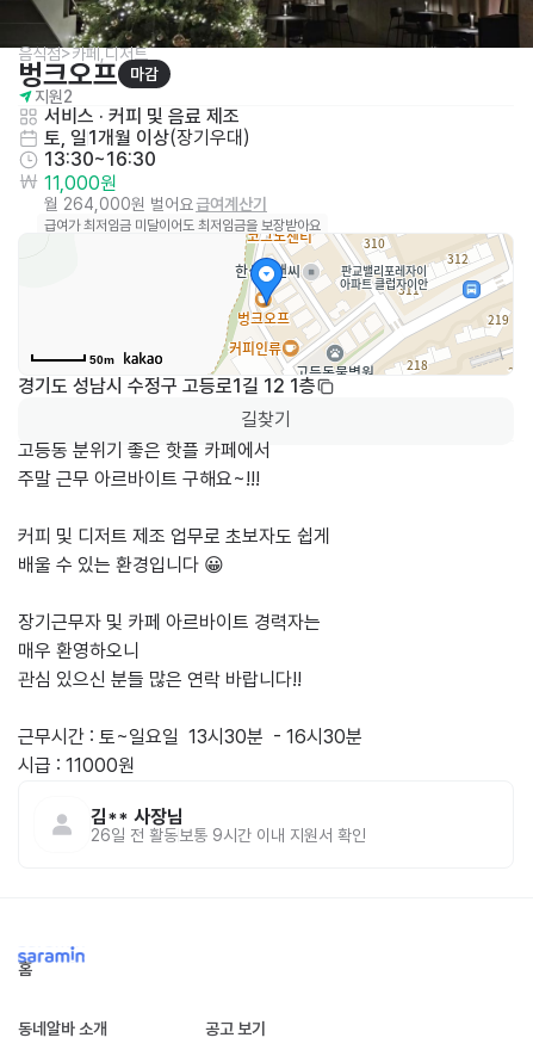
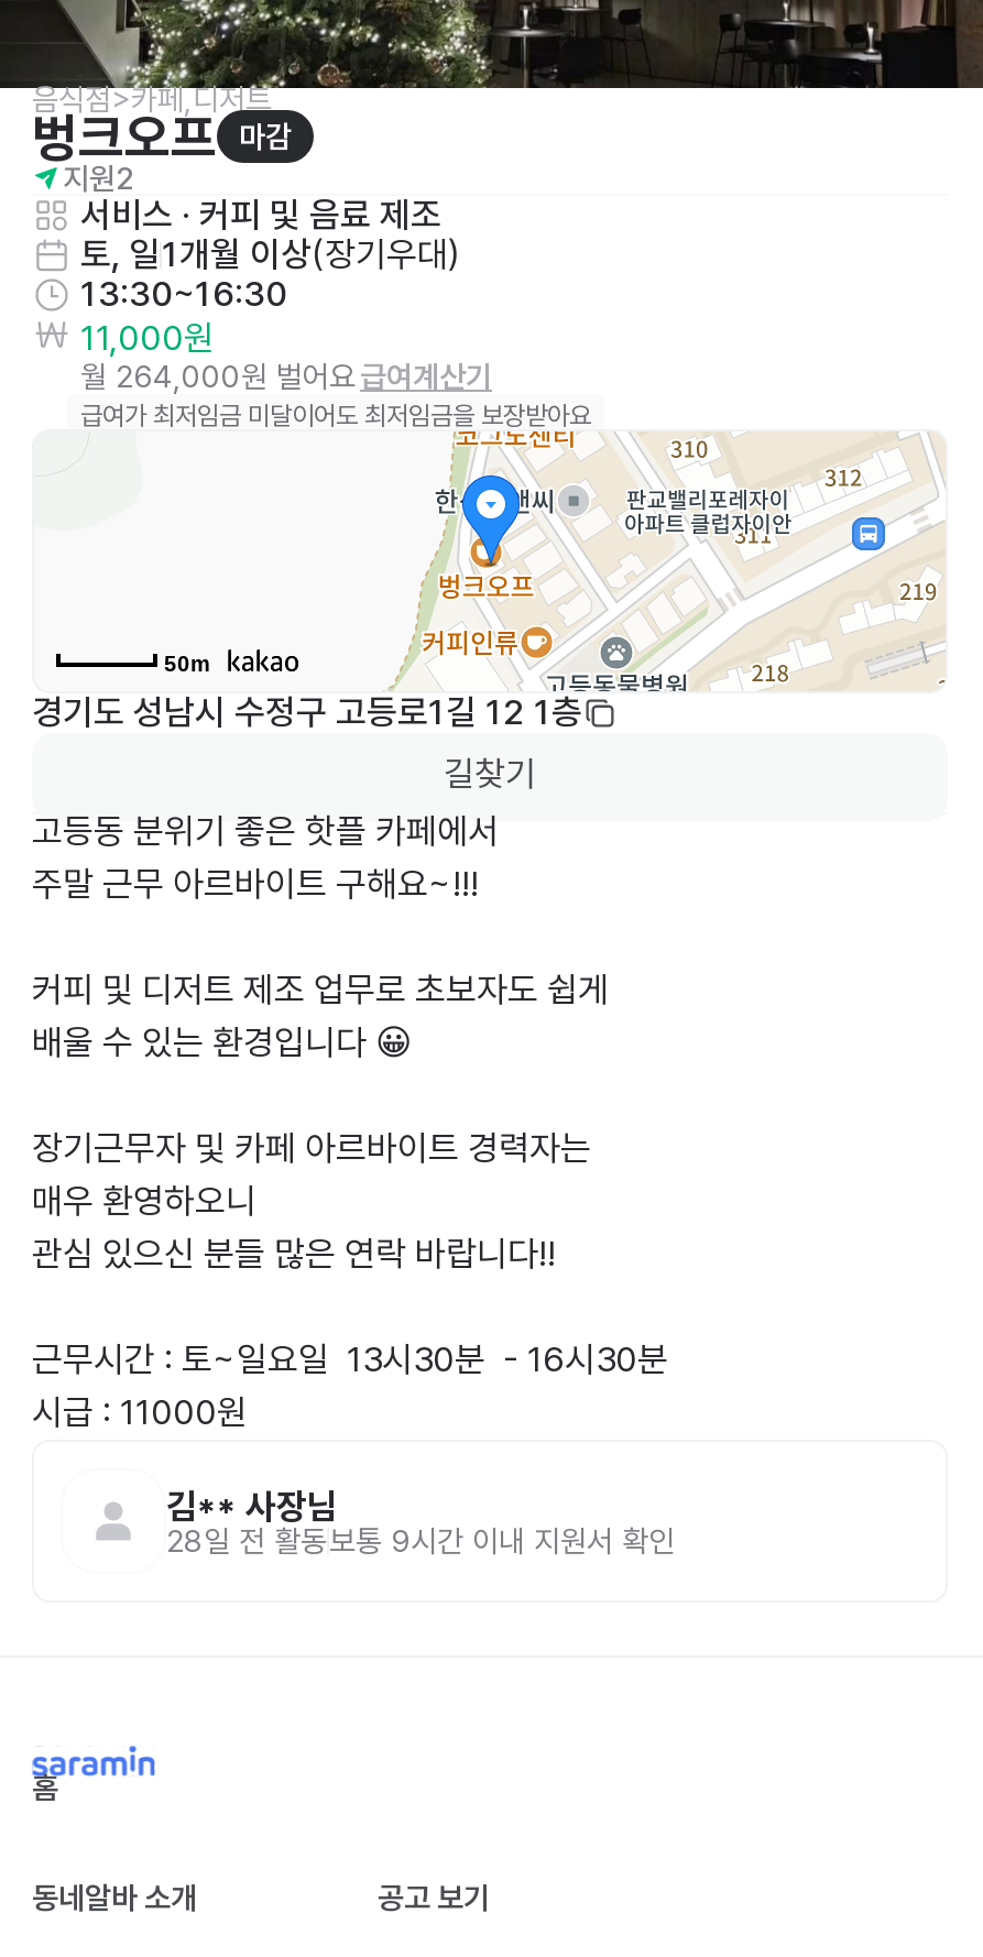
- 26일 전 활동보통 9시간 이내 지원서 확인
+ 28일 전 활동보통 9시간 이내 지원서 확인
